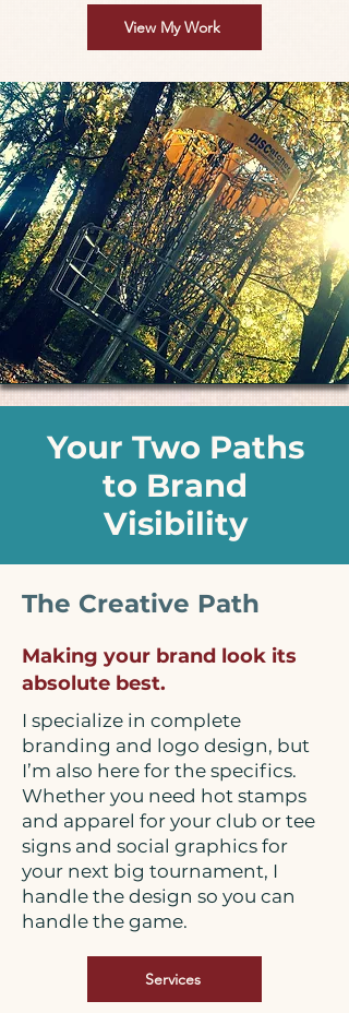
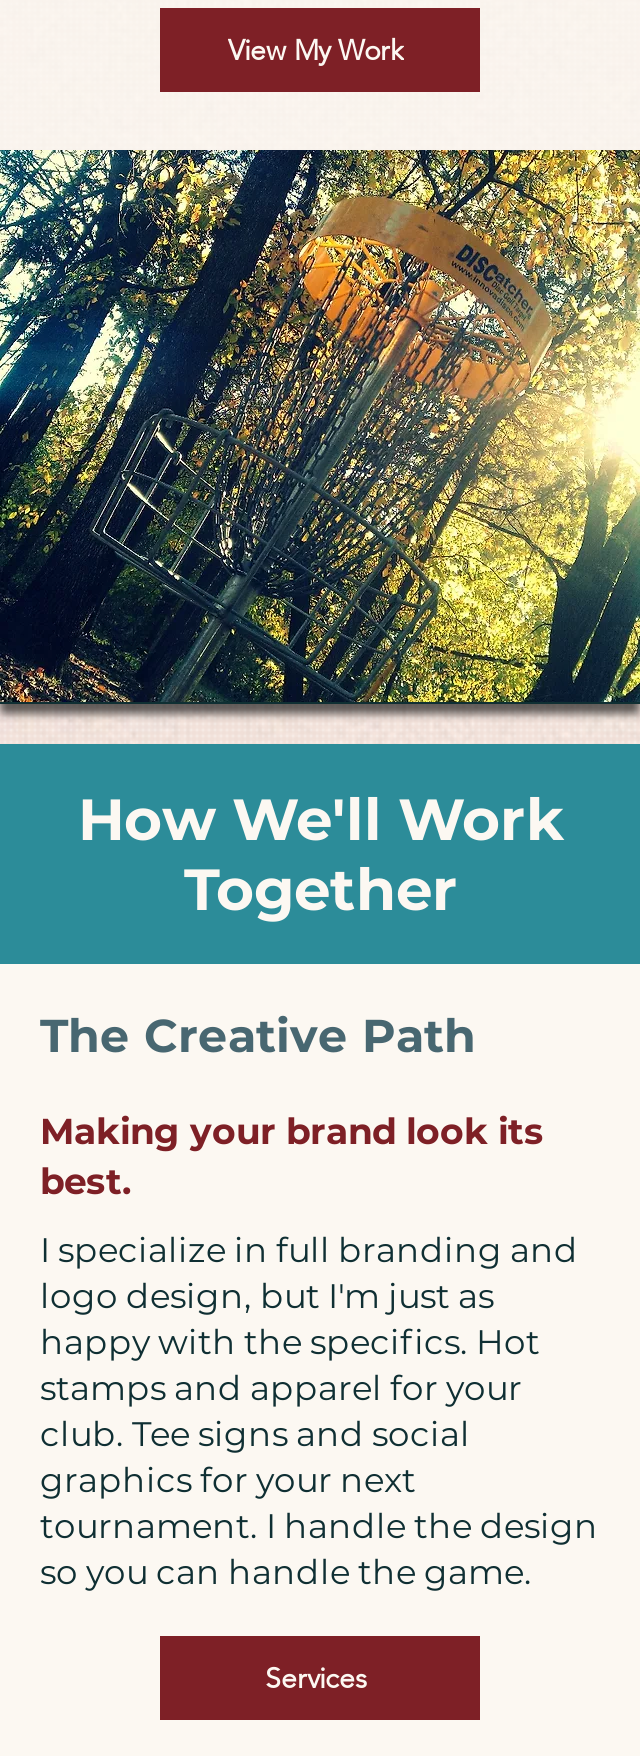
- Your Two Paths
- to Brand
- Visibility
+ How We'll Work
+ Together

- absolute best.
+ best.

- I specialize in complete
- branding and logo design, but
- I’m also here for the specifics.
- Whether you need hot stamps
- and apparel for your club or tee
- signs and social graphics for
- your next big tournament, I
- handle the design so you can
- handle the game.
+ I specialize in full branding and
+ logo design, but I'm just as
+ happy with the specifics. Hot
+ stamps and apparel for your
+ club. Tee signs and social
+ graphics for your next
+ tournament. I handle the design
+ so you can handle the game.
